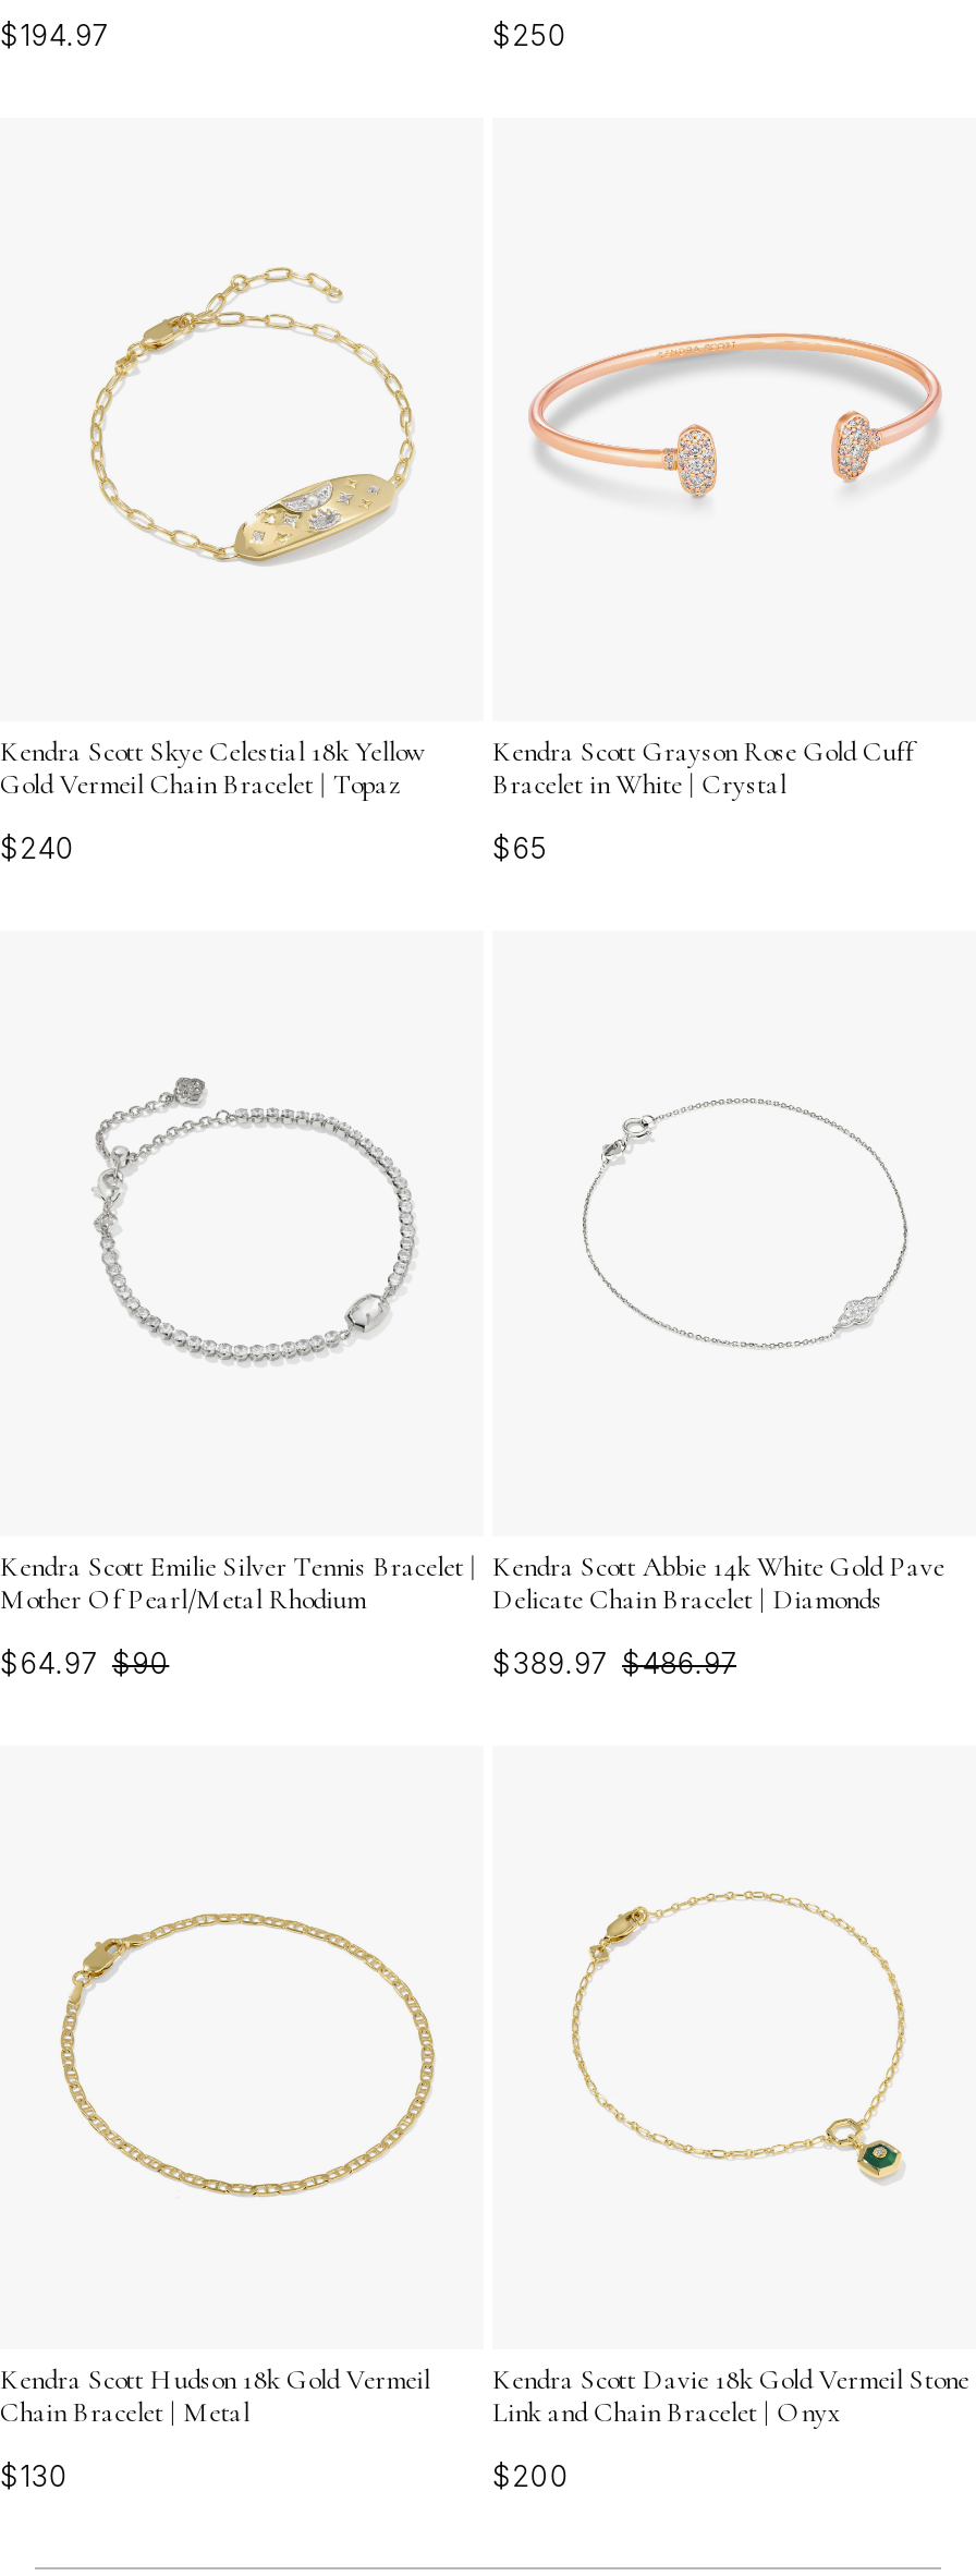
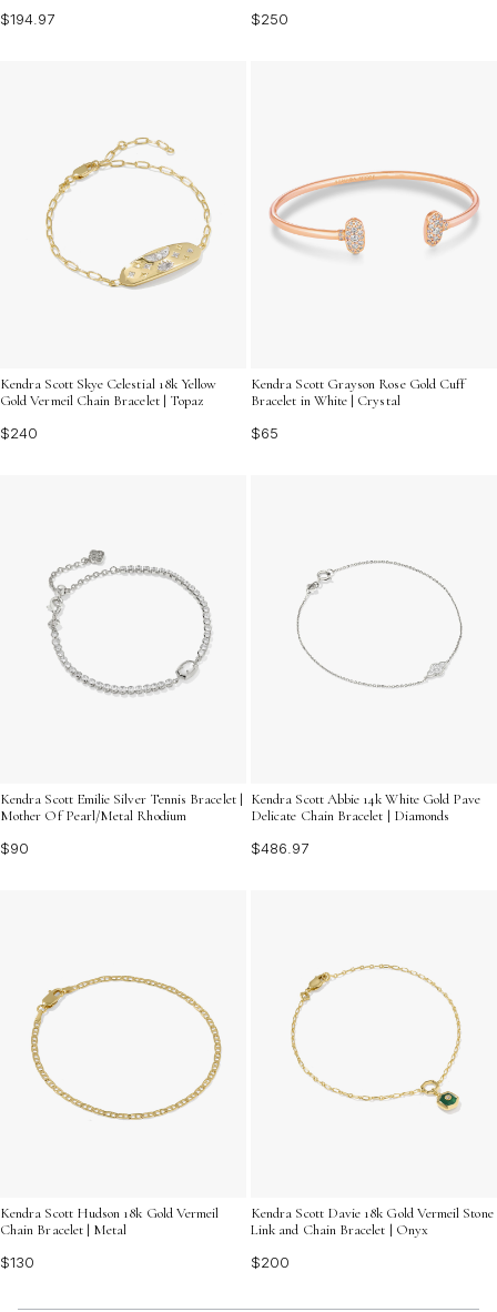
- $64.97 $90
+ $90

- $389.97 $486.97
+ $486.97
